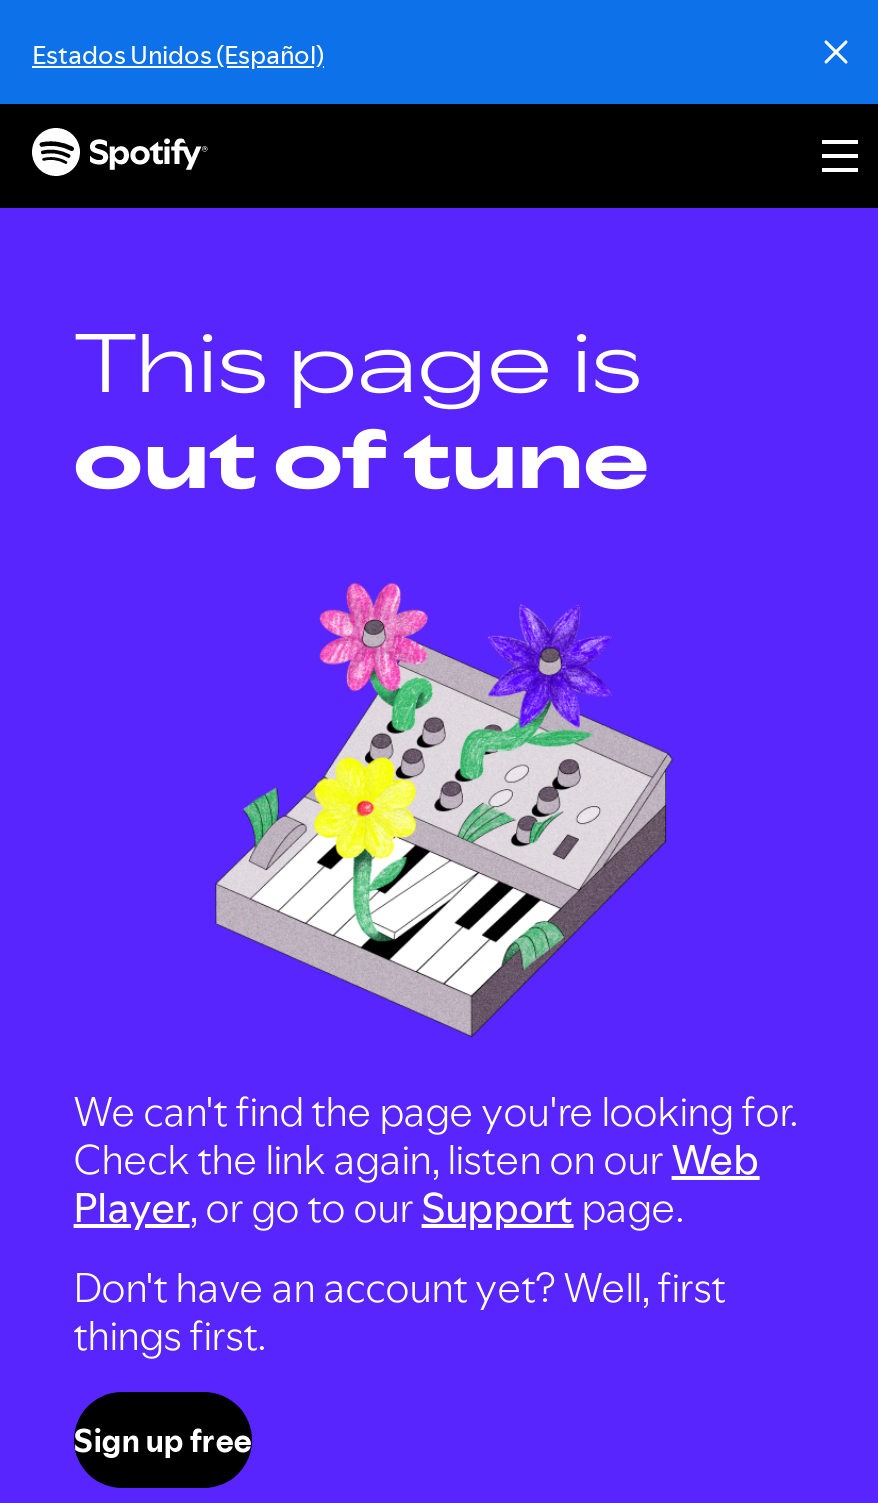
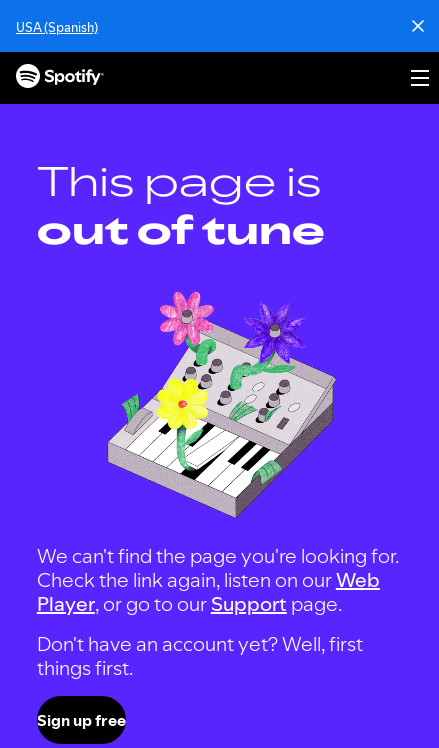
- Estados Unidos (Español)
+ USA (Spanish)
